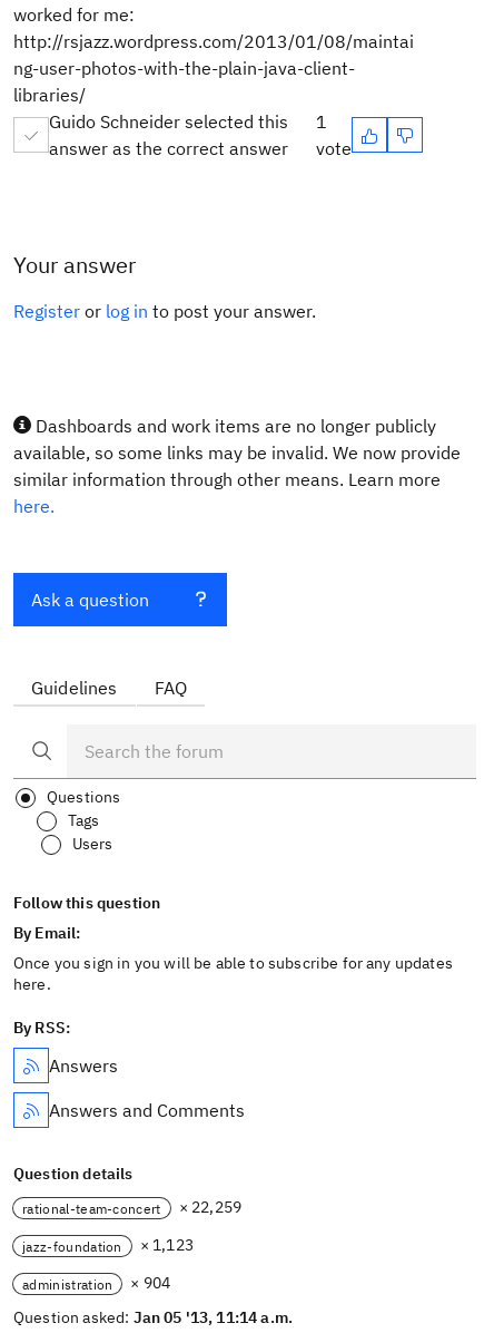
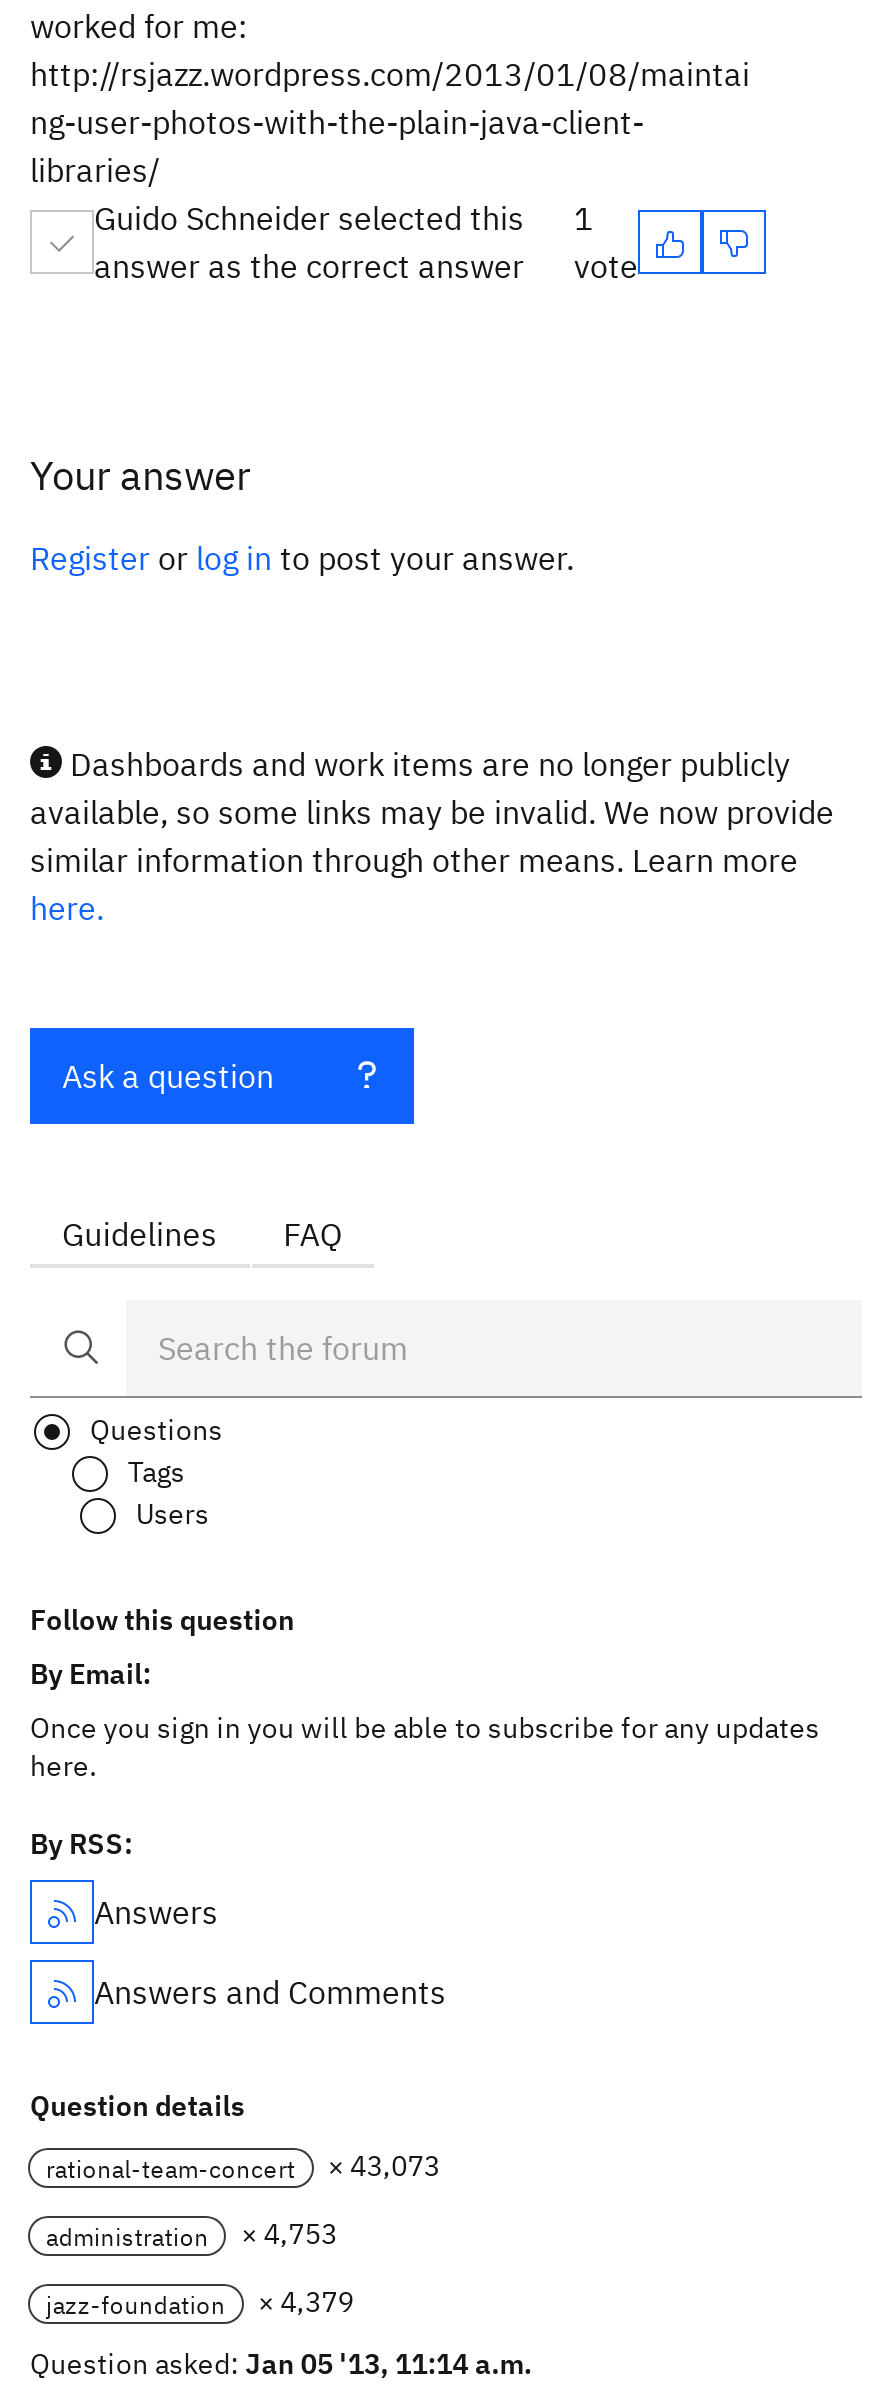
- × 22,259
+ × 43,073
+ × 4,753

moved down: jazz-foundation

- × 1,123
- × 904
+ × 4,379

moved up: administration
